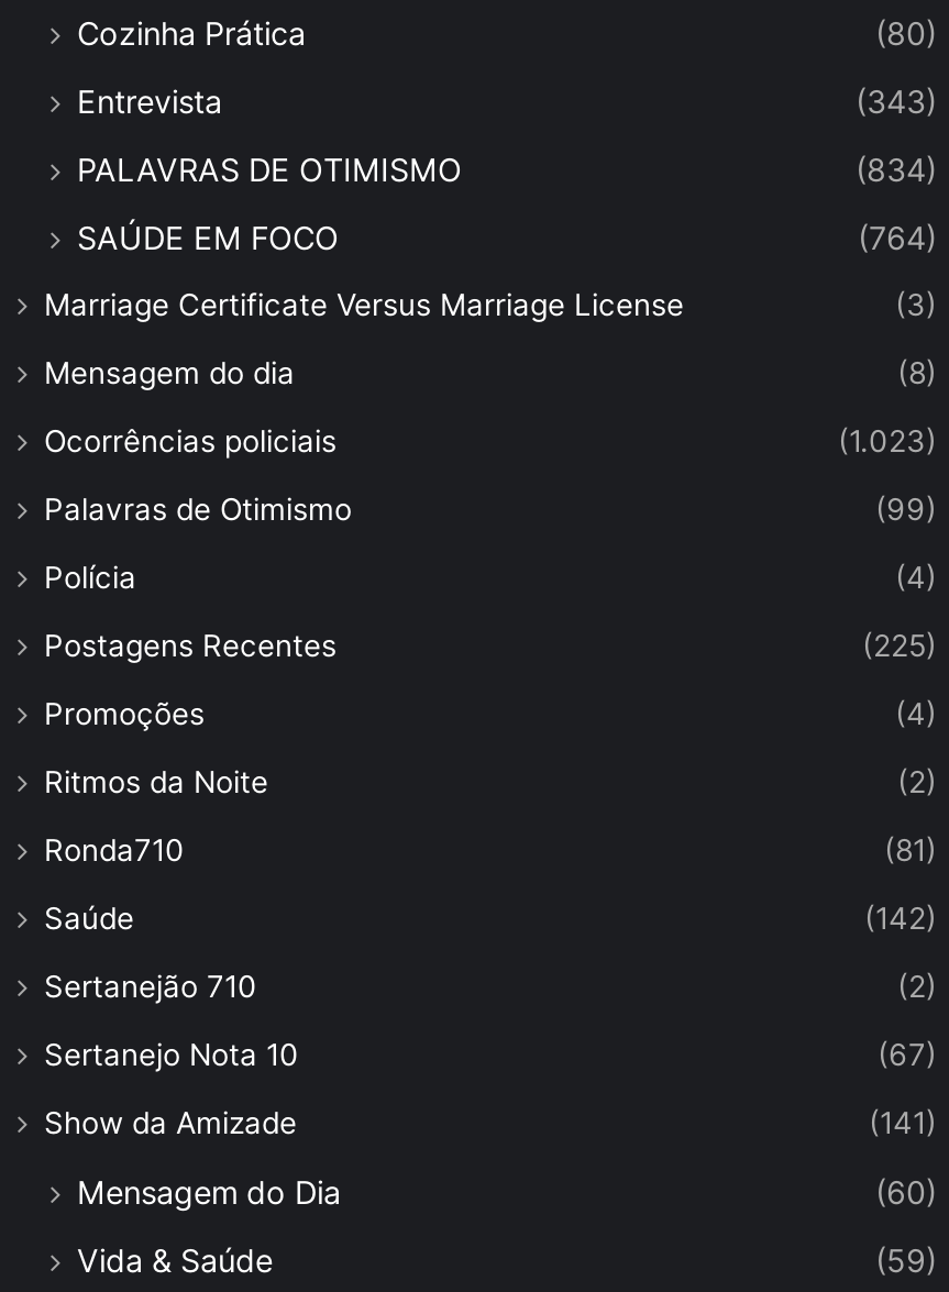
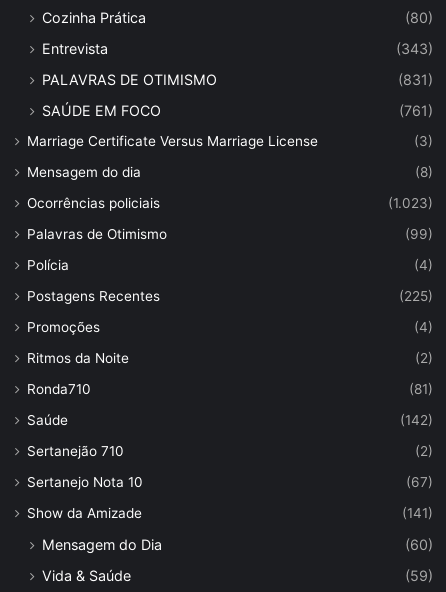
- (834)
+ (831)

- (764)
+ (761)
